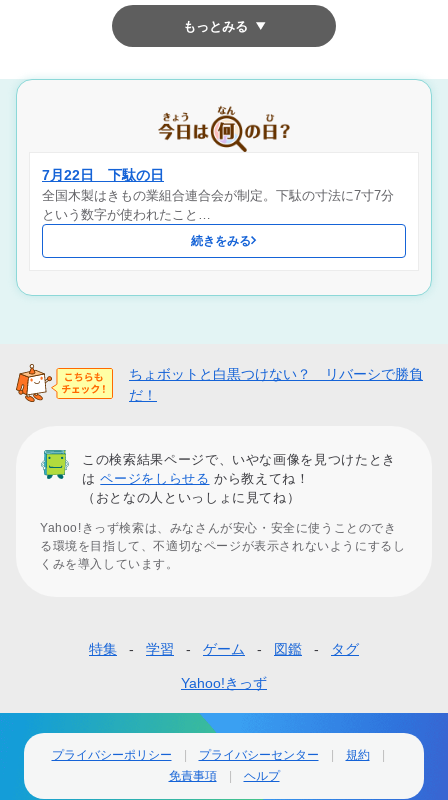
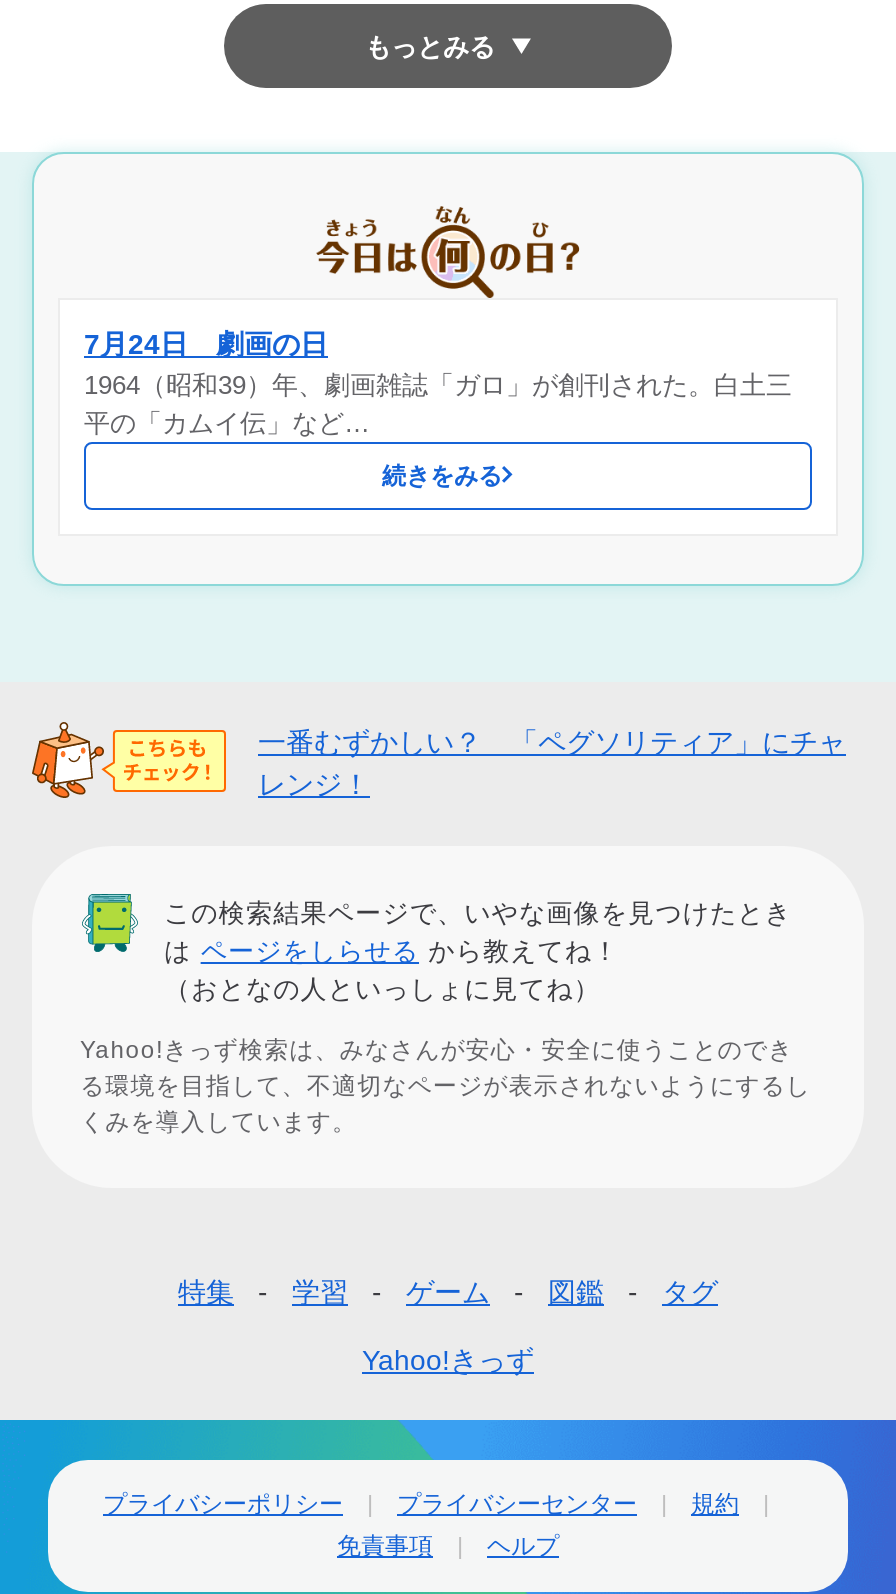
- 7月22日 下駄の日
- 全国木製はきもの業組合連合会が制定。下駄の寸法に7寸7分
- という数字が使われたこと…
+ 7月24日 劇画の日
+ 1964（昭和39）年、劇画雑誌「ガロ」が創刊された。白土三
+ 平の「カムイ伝」など…

- ちょボットと白黒つけない？ リバーシで勝負
- だ！
+ 一番むずかしい？ 「ペグソリティア」にチャ
+ レンジ！
